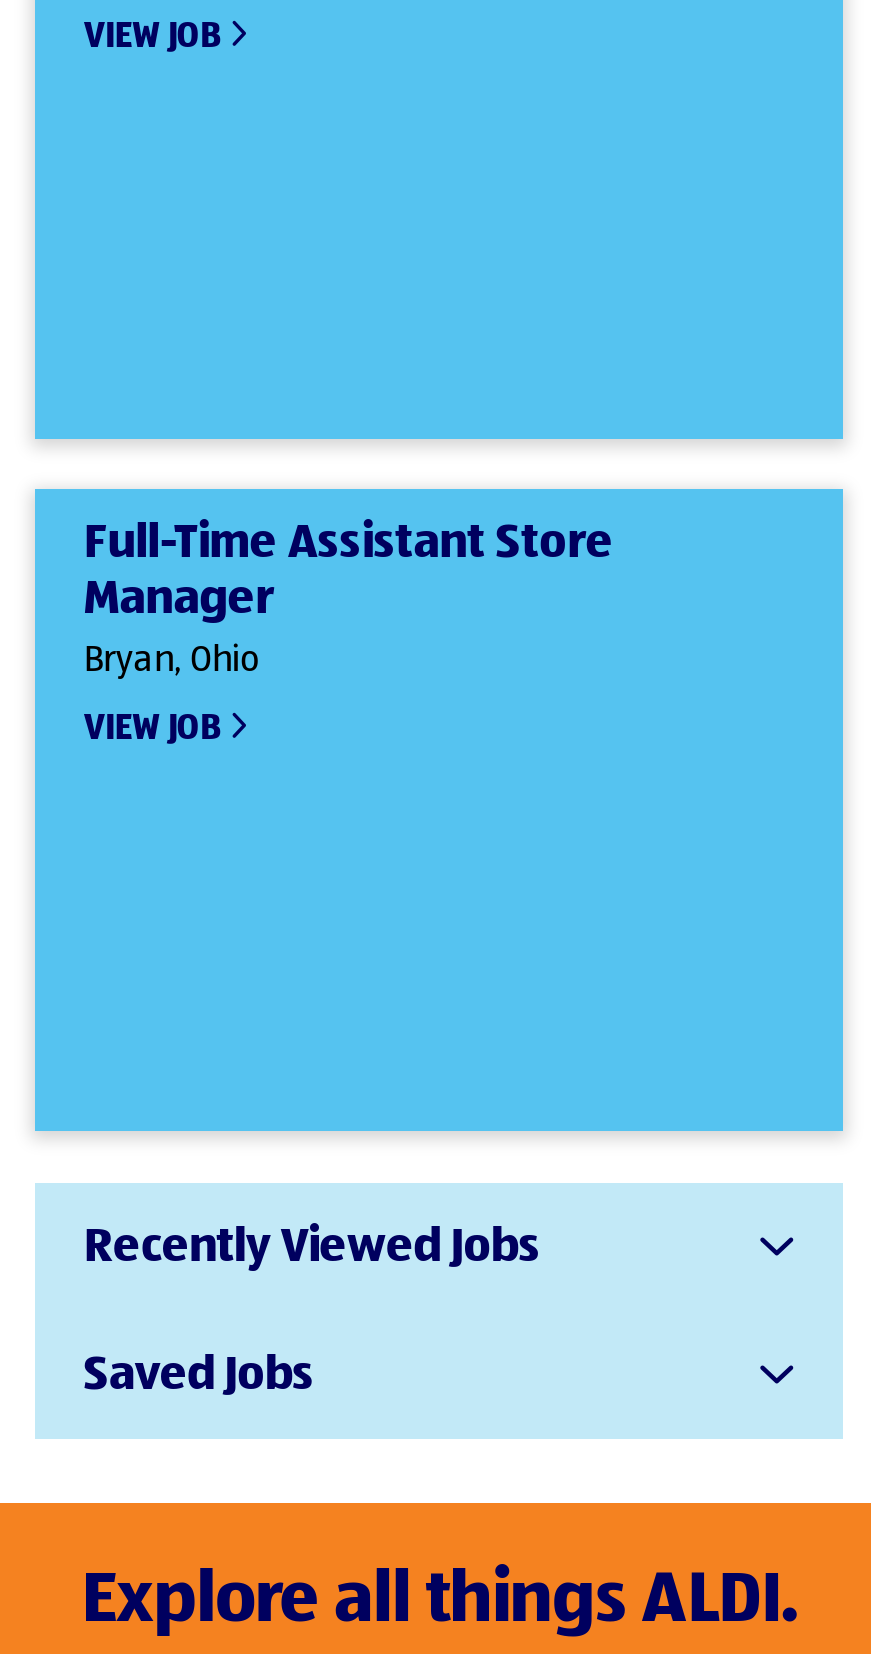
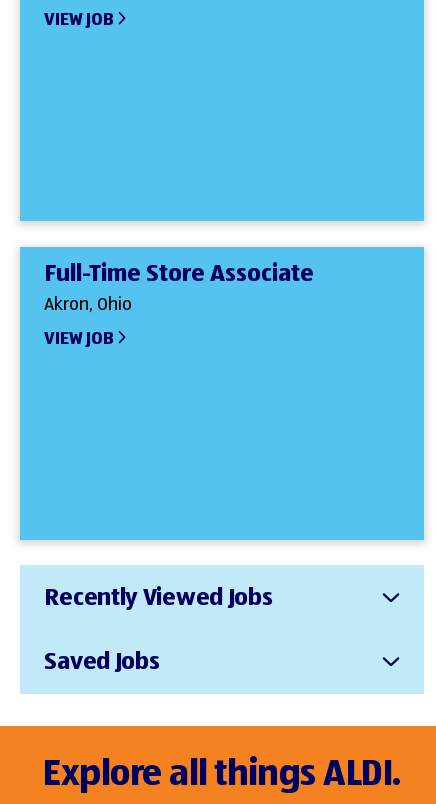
- Full-Time Assistant Store
- Manager
- Bryan, Ohio
+ Full-Time Store Associate
+ Akron, Ohio
